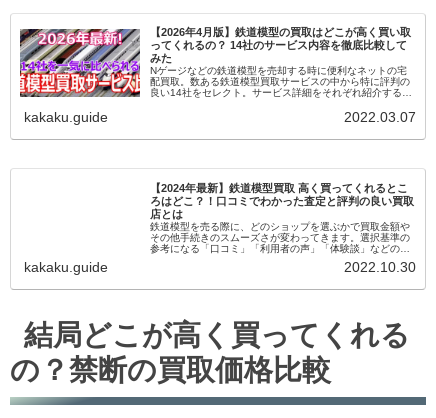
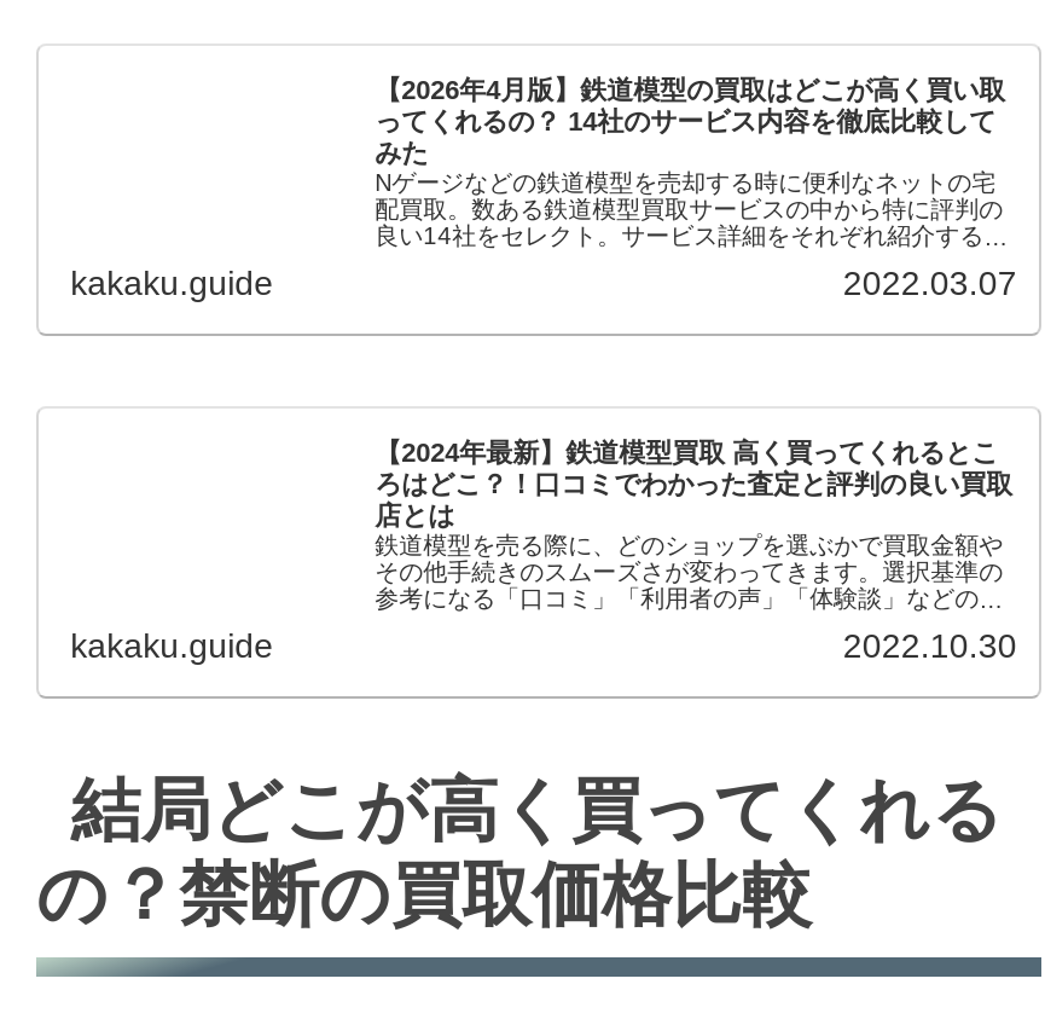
- [image]
